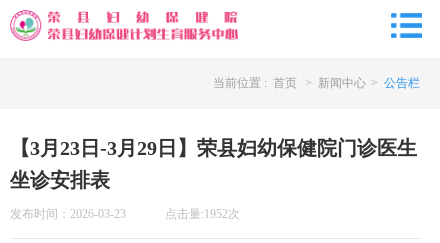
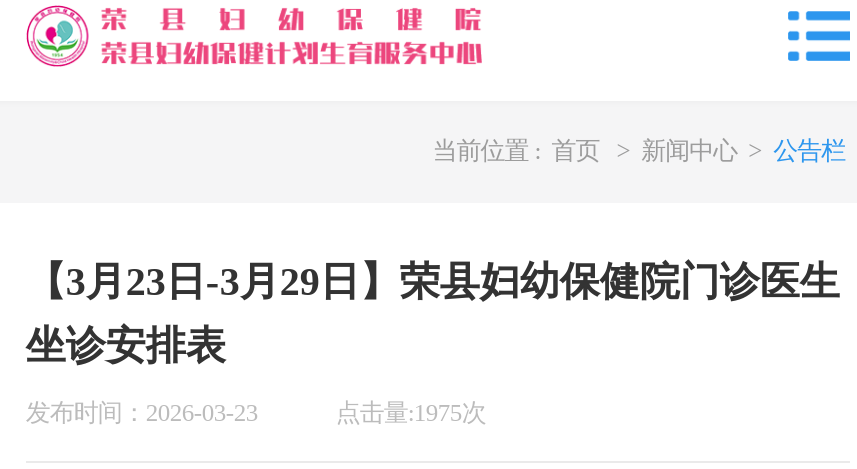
- 点击量:1952次
+ 点击量:1975次
